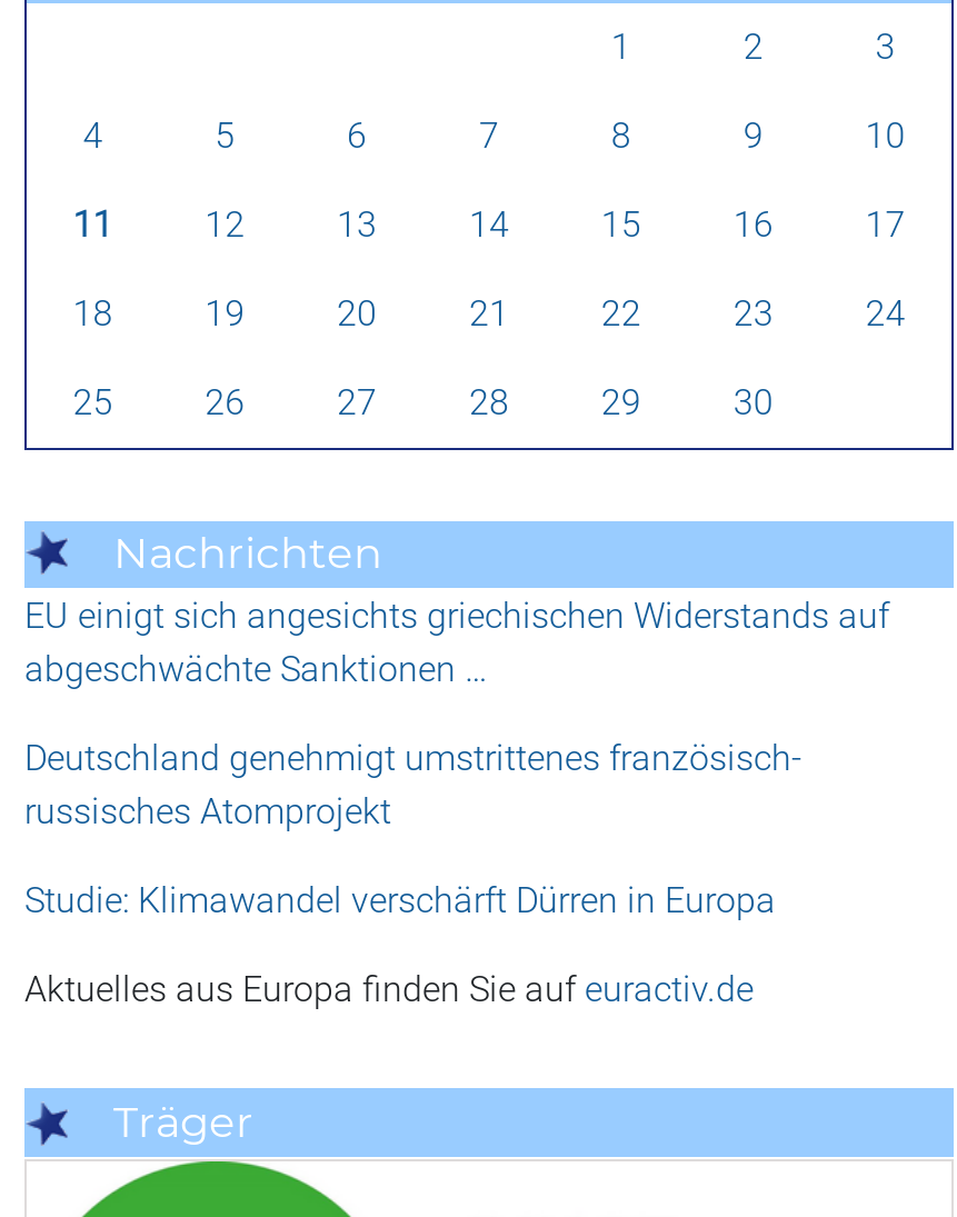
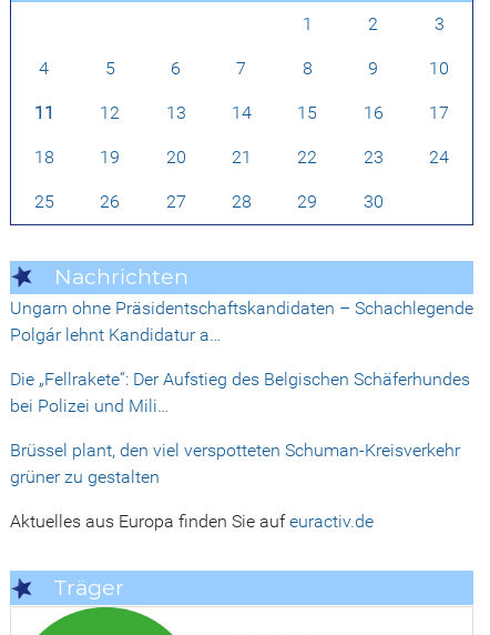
- EU einigt sich angesichts griechischen Widerstands auf
- abgeschwächte Sanktionen …
+ Ungarn ohne Präsidentschaftskandidaten – Schachlegende
+ Polgár lehnt Kandidatur a…

- Deutschland genehmigt umstrittenes französisch-
- russisches Atomprojekt
+ Die „Fellrakete“: Der Aufstieg des Belgischen Schäferhundes
+ bei Polizei und Mili…

- Studie: Klimawandel verschärft Dürren in Europa
+ Brüssel plant, den viel verspotteten Schuman-Kreisverkehr
+ grüner zu gestalten
